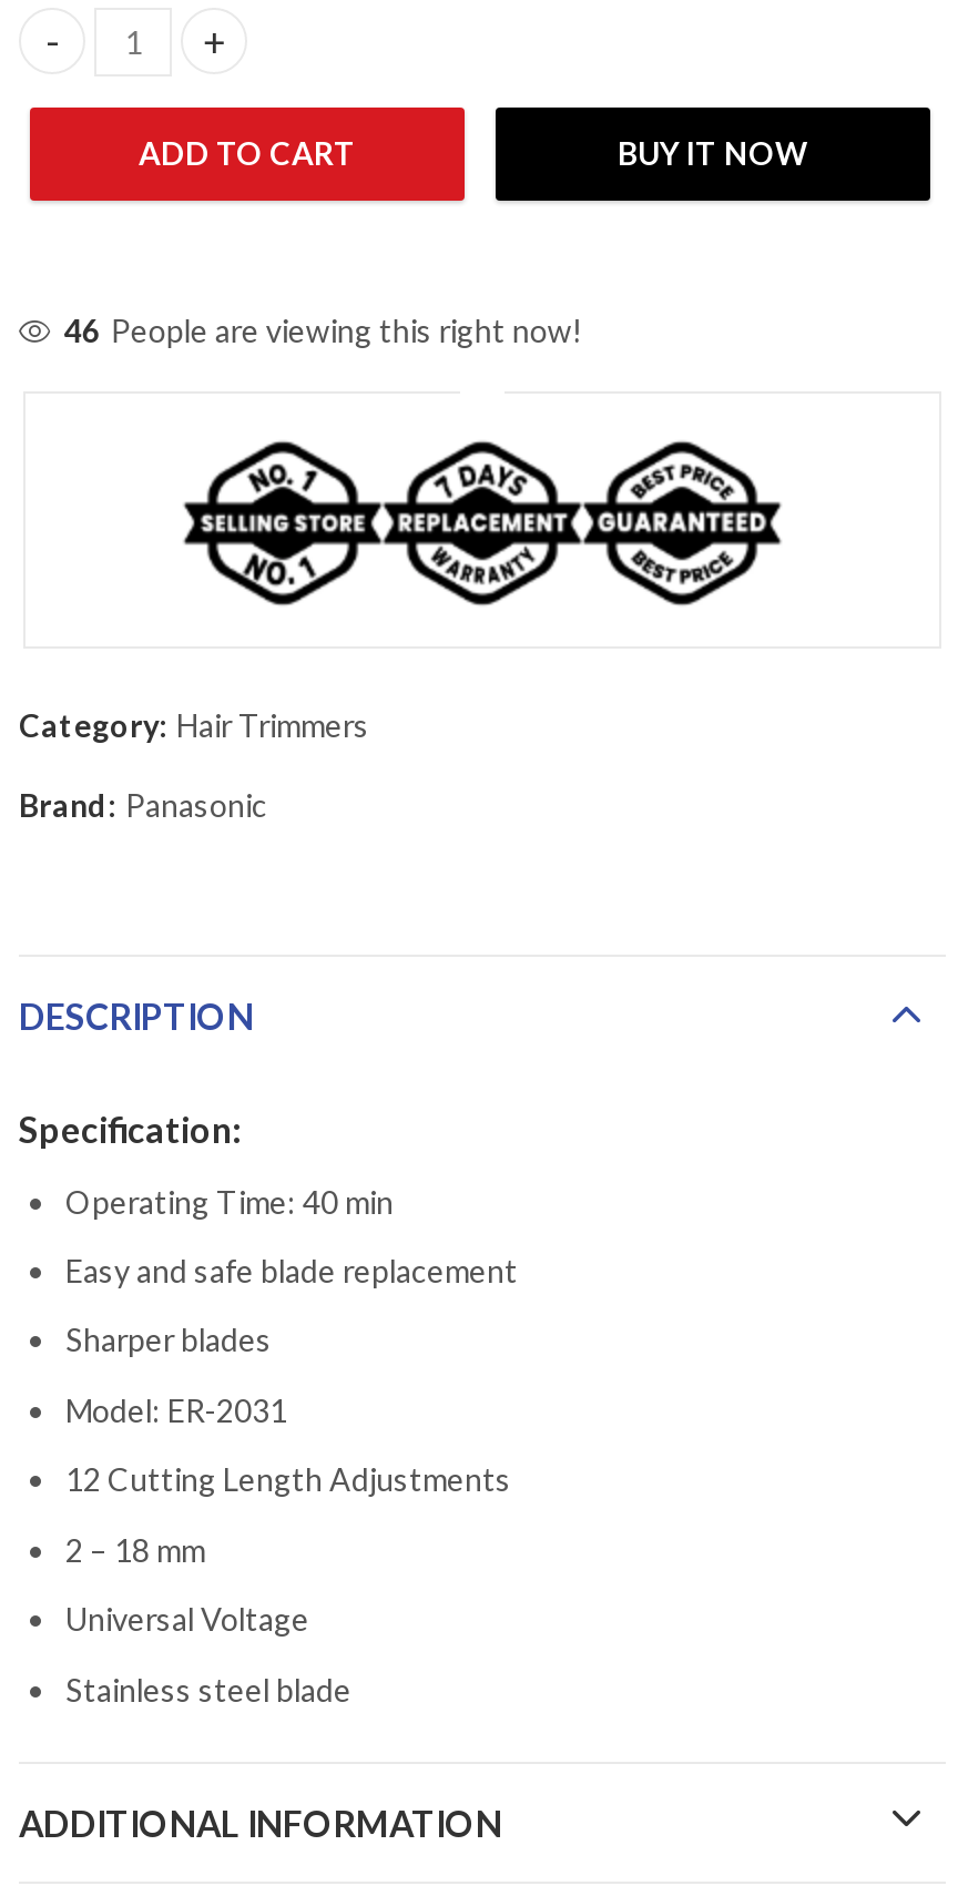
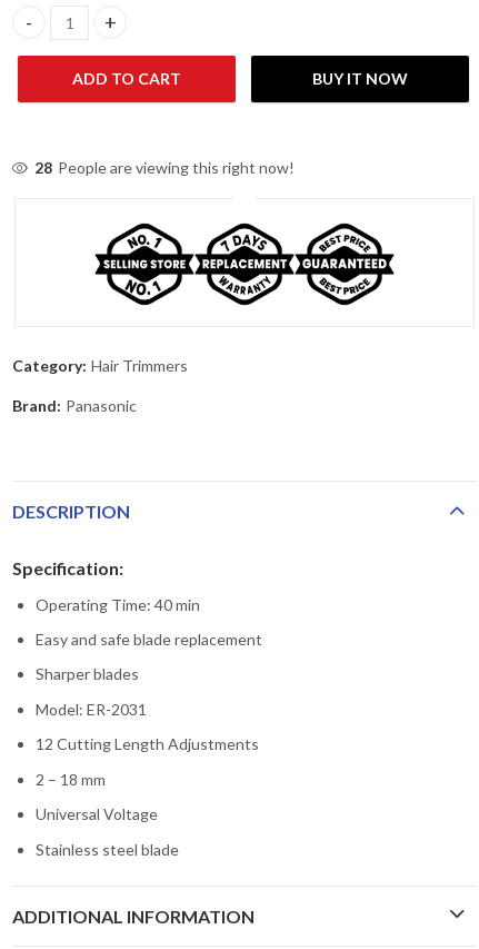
- 46 People are viewing this right now!
+ 28 People are viewing this right now!
